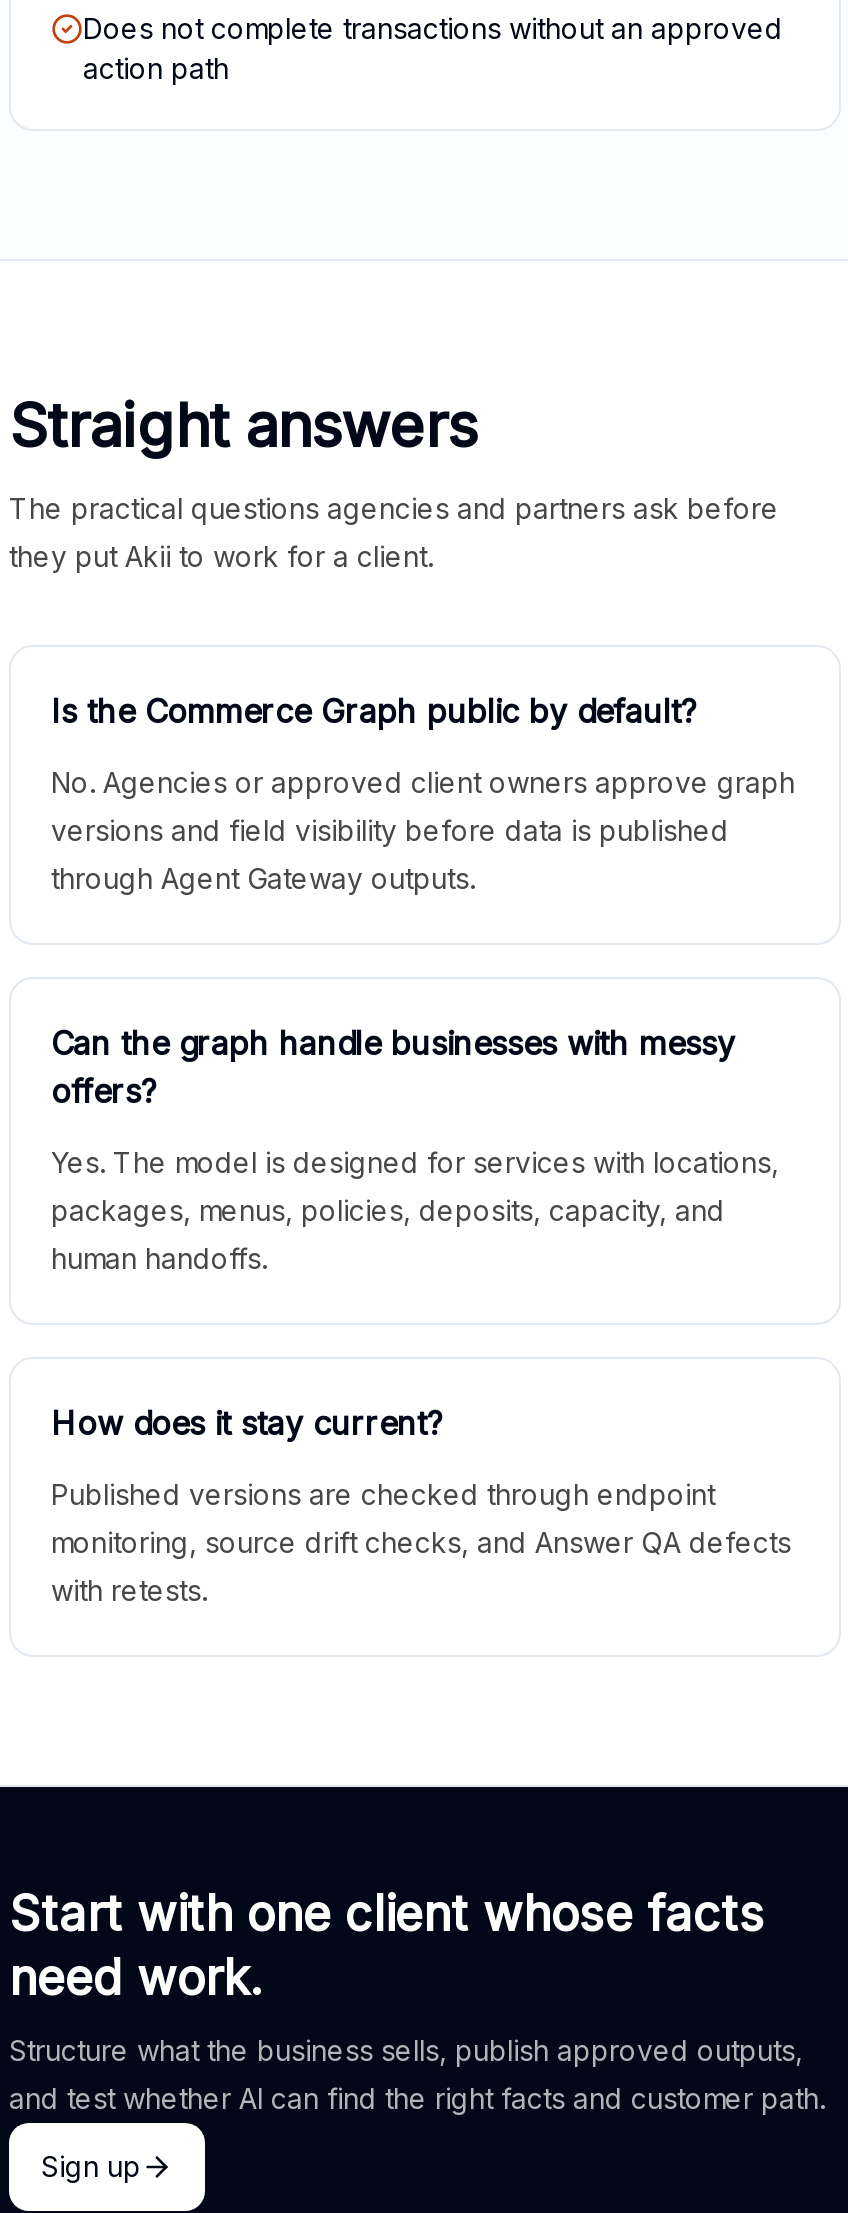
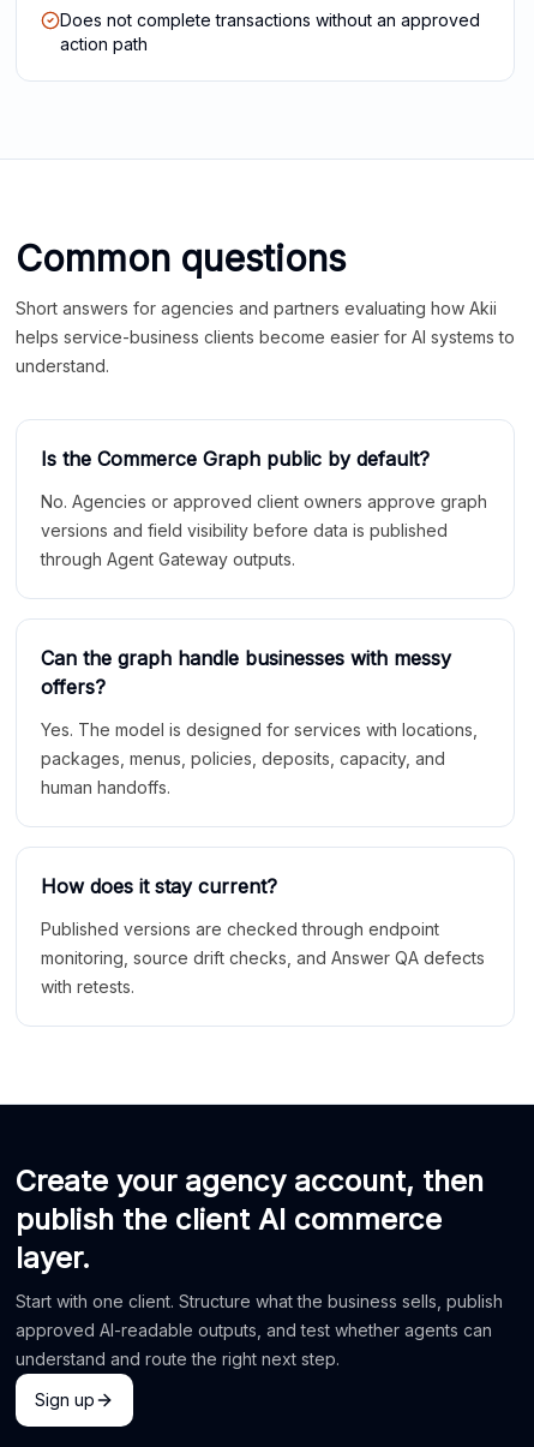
- Straight answers
- The practical questions agencies and partners ask before
- they put Akii to work for a client.
+ Common questions
+ Short answers for agencies and partners evaluating how Akii
+ helps service-business clients become easier for AI systems to
+ understand.

- Start with one client whose facts
- need work.
- Structure what the business sells, publish approved outputs,
- and test whether AI can find the right facts and customer path.
+ Create your agency account, then
+ publish the client AI commerce
+ layer.
+ Start with one client. Structure what the business sells, publish
+ approved AI-readable outputs, and test whether agents can
+ understand and route the right next step.
